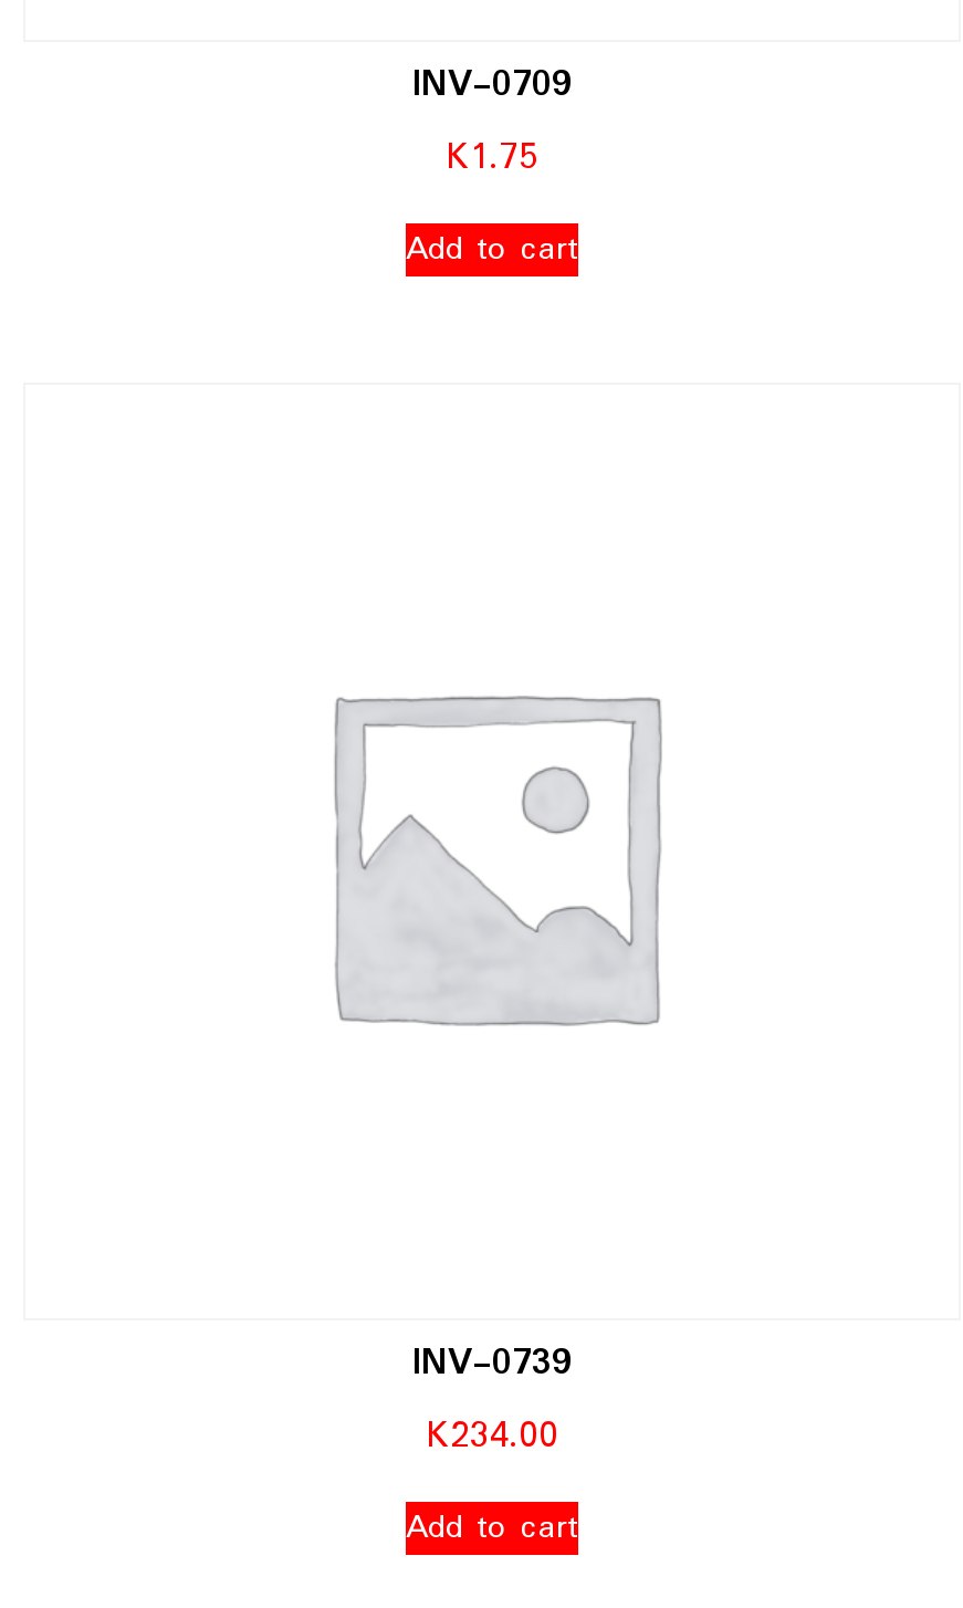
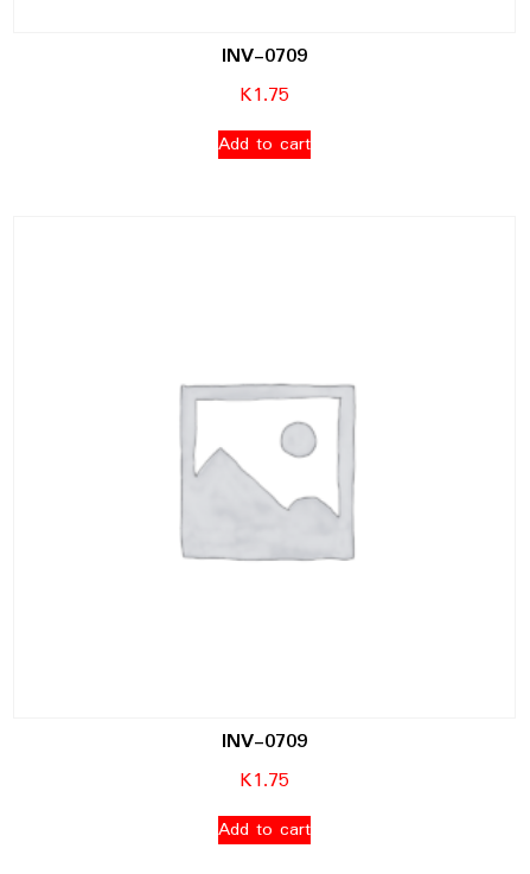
- INV-0739
- K234.00
+ INV-0709
+ K1.75
